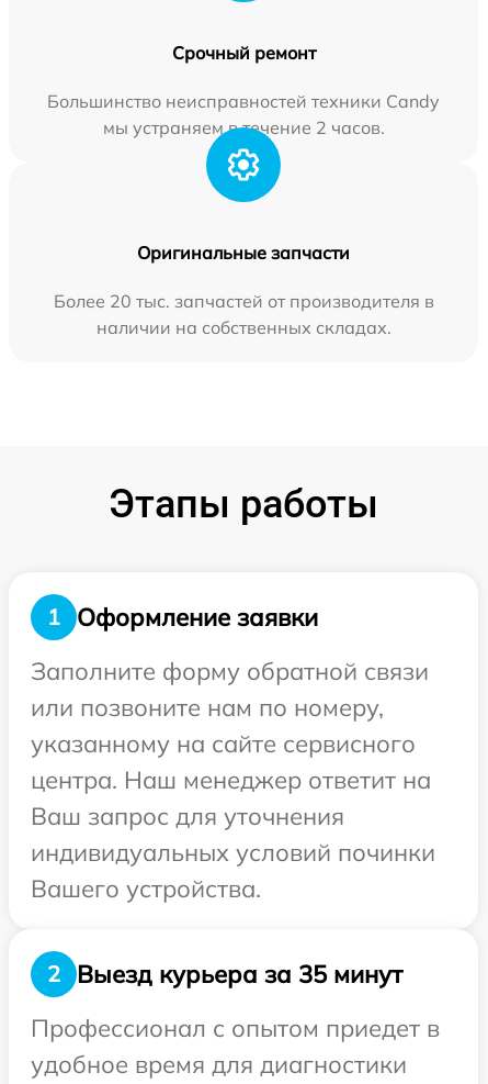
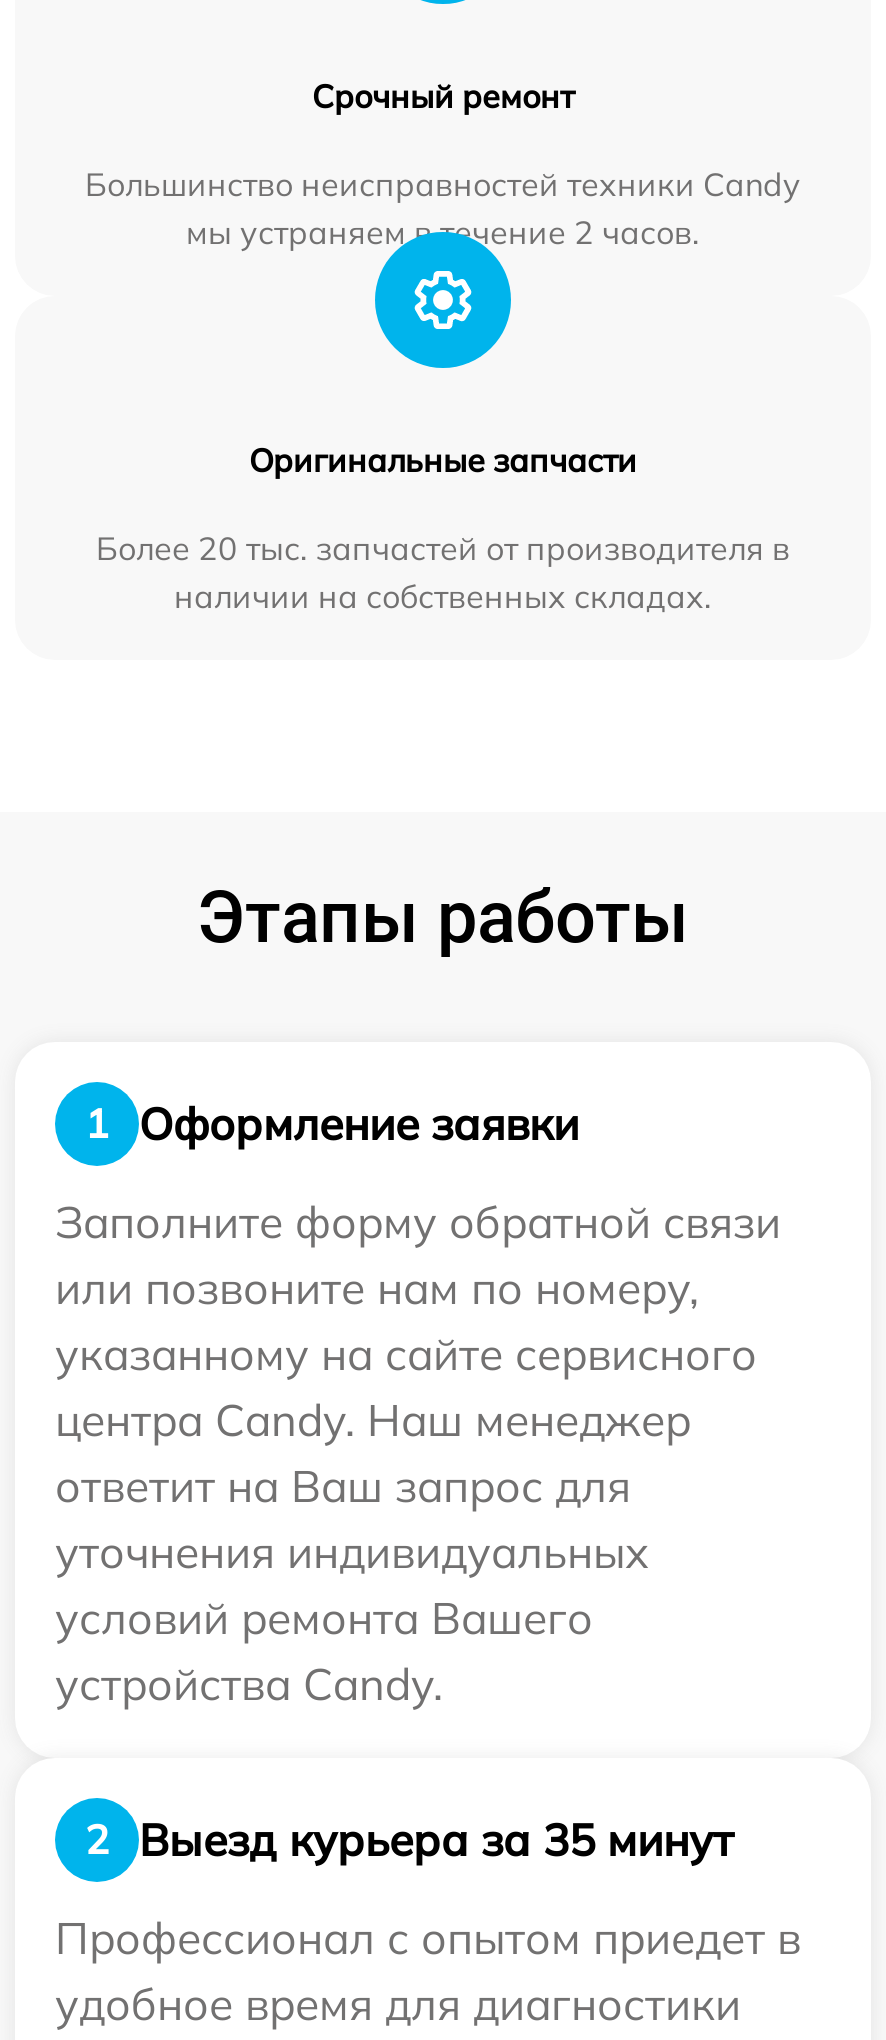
- центра. Наш менеджер ответит на
- Ваш запрос для уточнения
- индивидуальных условий починки
- Вашего устройства.
+ центра Candy. Наш менеджер
+ ответит на Ваш запрос для
+ уточнения индивидуальных
+ условий ремонта Вашего
+ устройства Candy.
